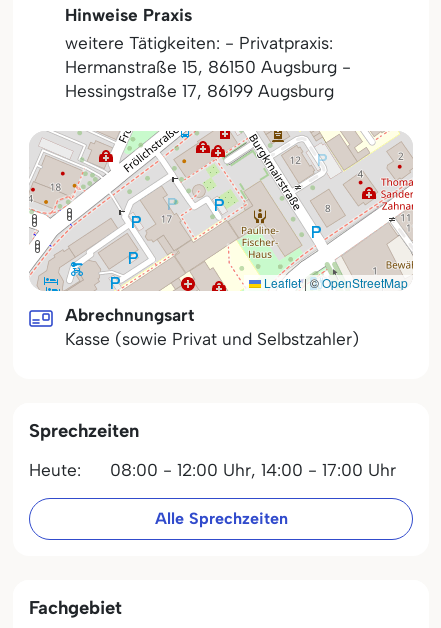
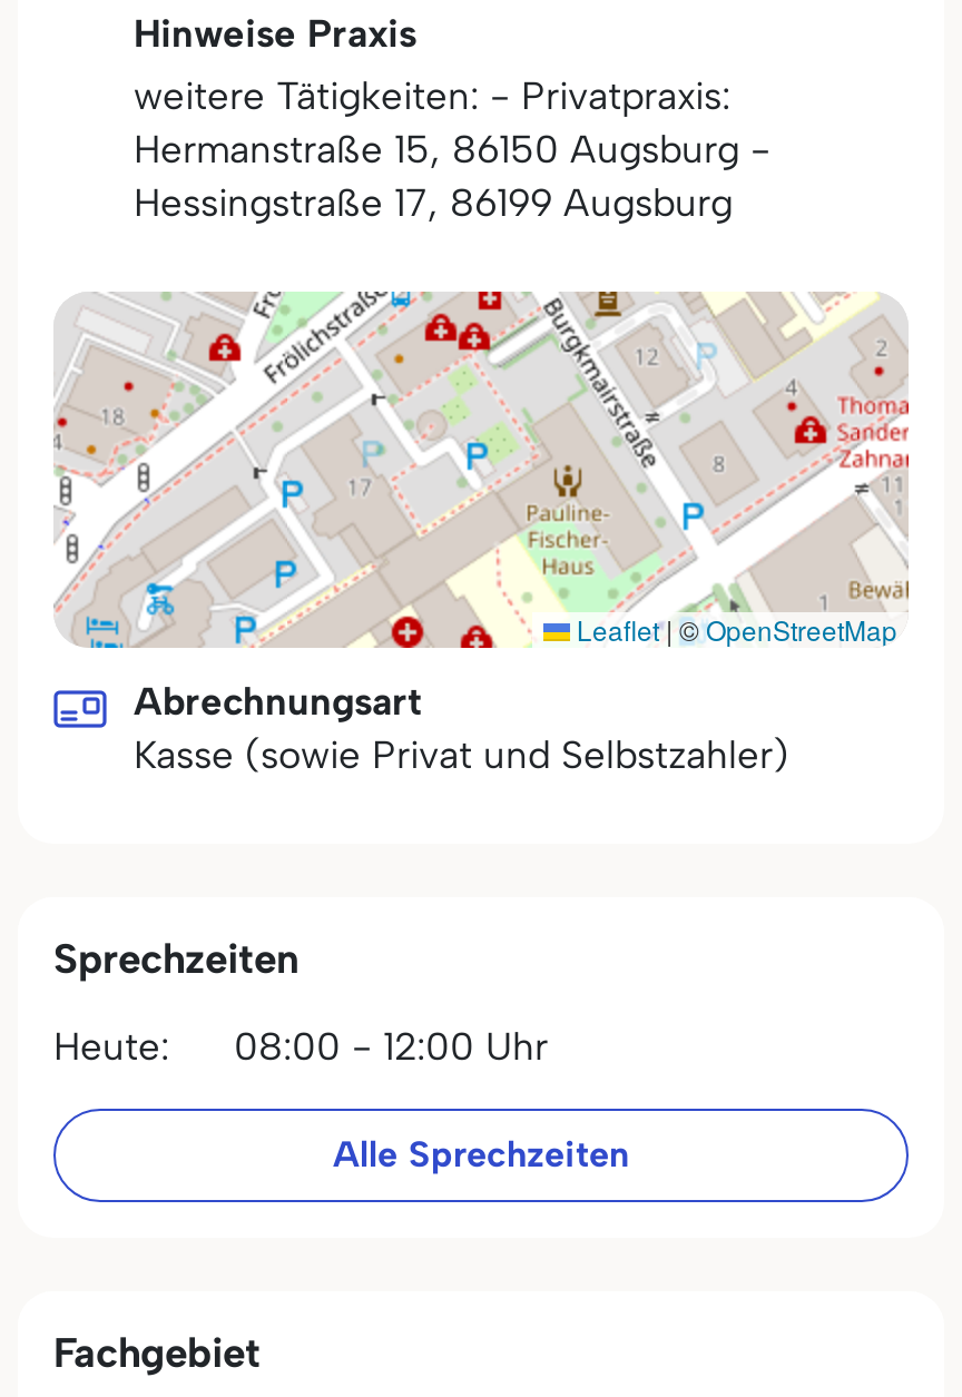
- Heute: 08:00 - 12:00 Uhr, 14:00 - 17:00 Uhr
+ Heute: 08:00 - 12:00 Uhr
